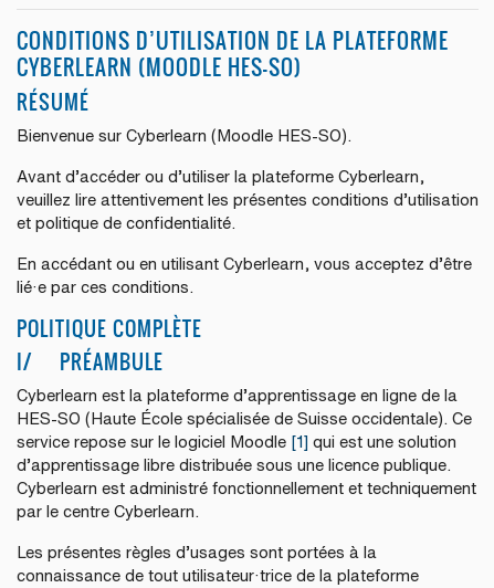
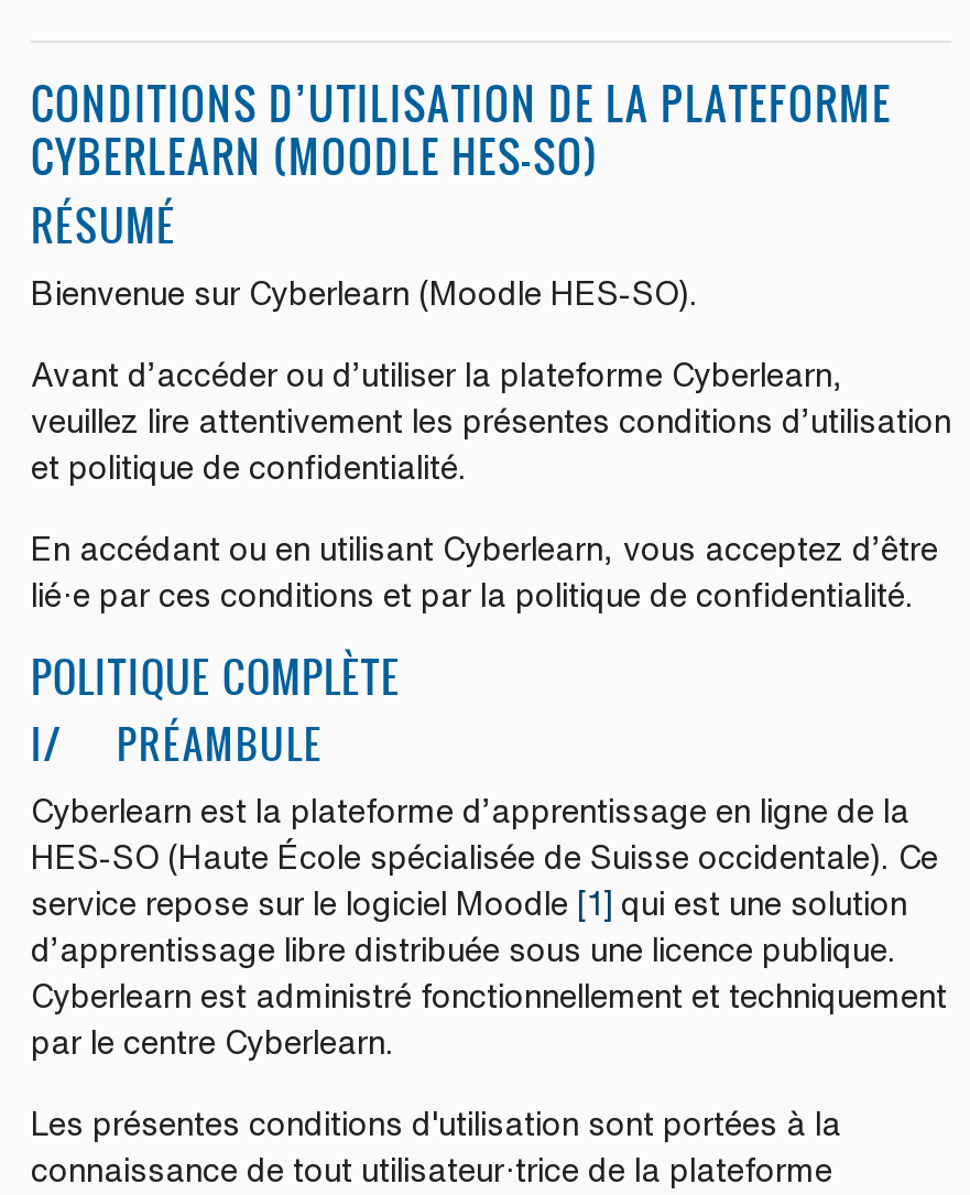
- lié·e par ces conditions.
+ lié·e par ces conditions et par la politique de confidentialité.

- Les présentes règles d’usages sont portées à la
+ Les présentes conditions d'utilisation sont portées à la
